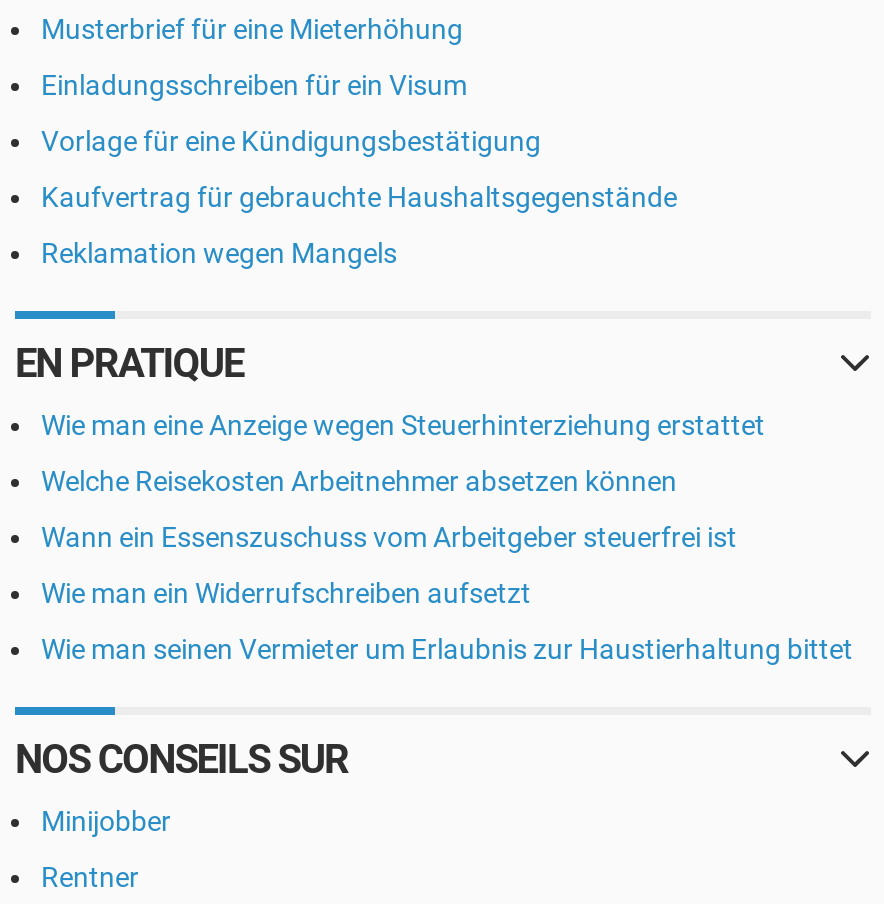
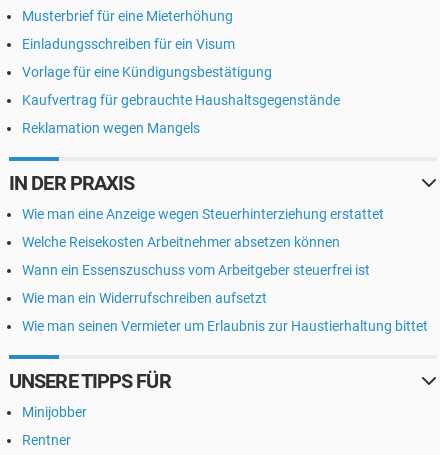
- EN PRATIQUE
+ IN DER PRAXIS

- NOS CONSEILS SUR
+ UNSERE TIPPS FÜR
